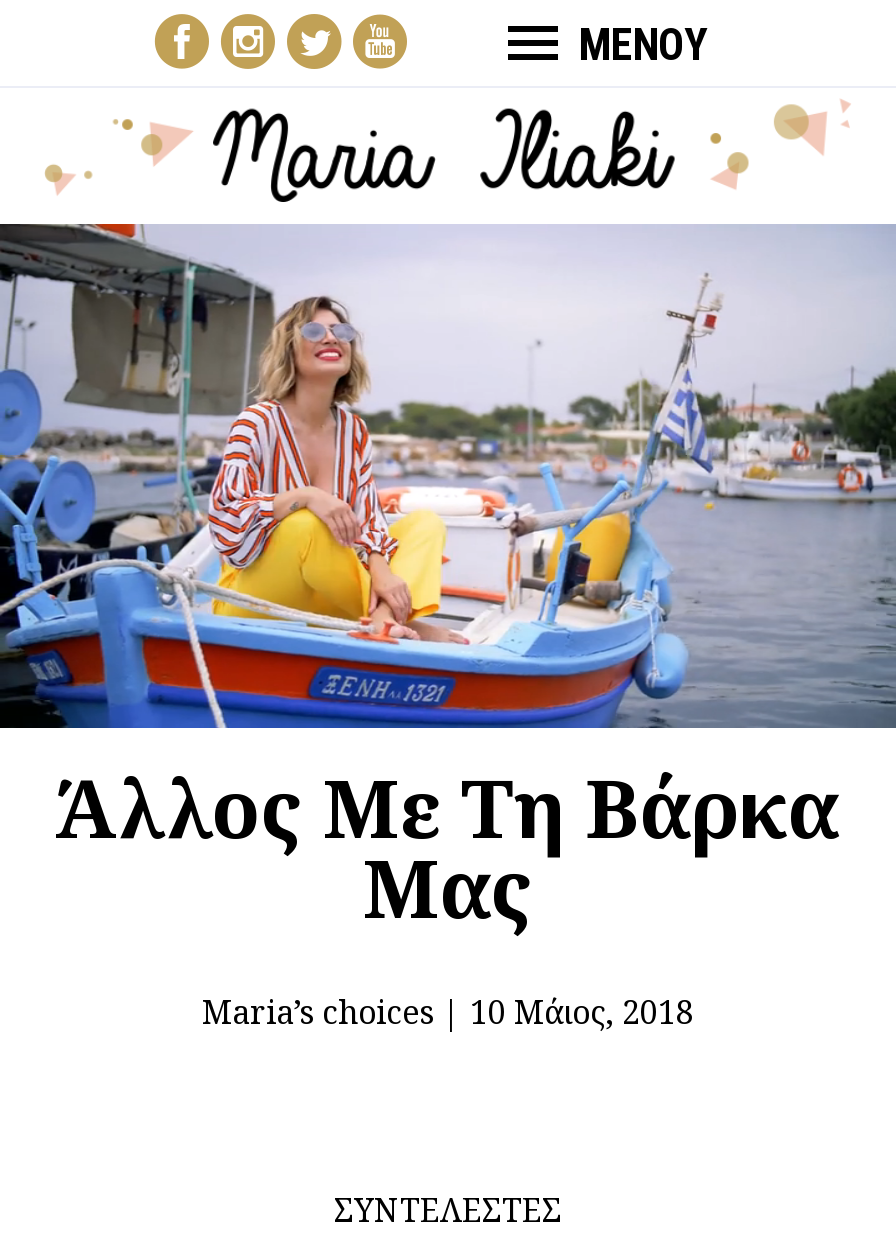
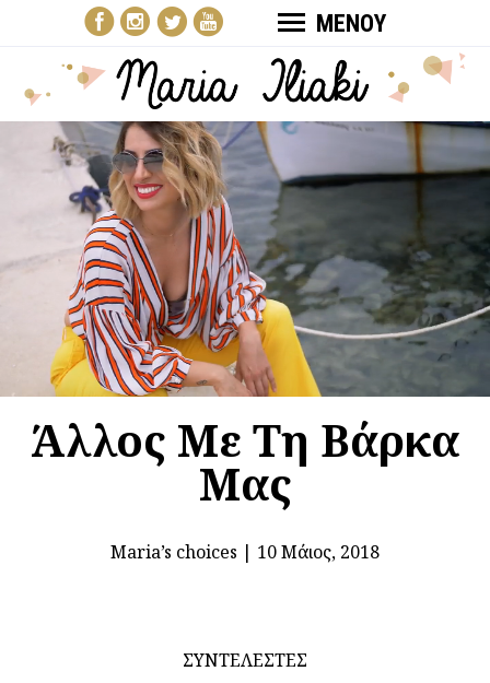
- [image]
+ [image]
